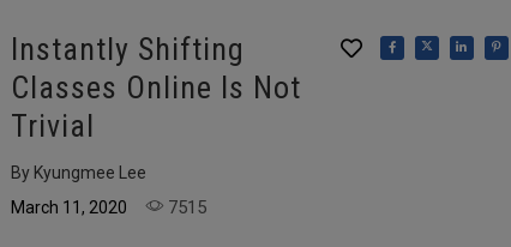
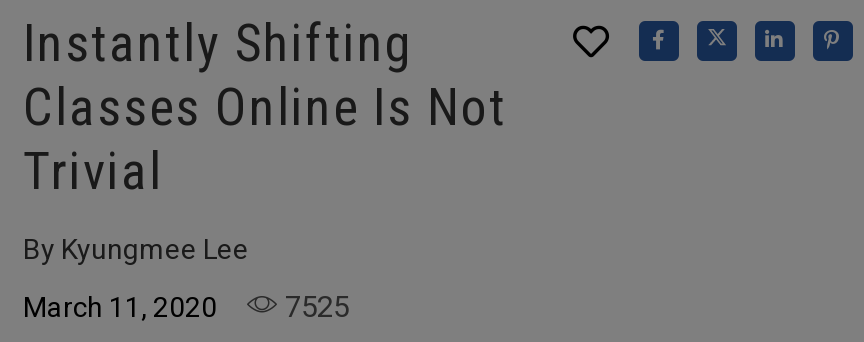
- March 11, 2020 7515
+ March 11, 2020 7525
